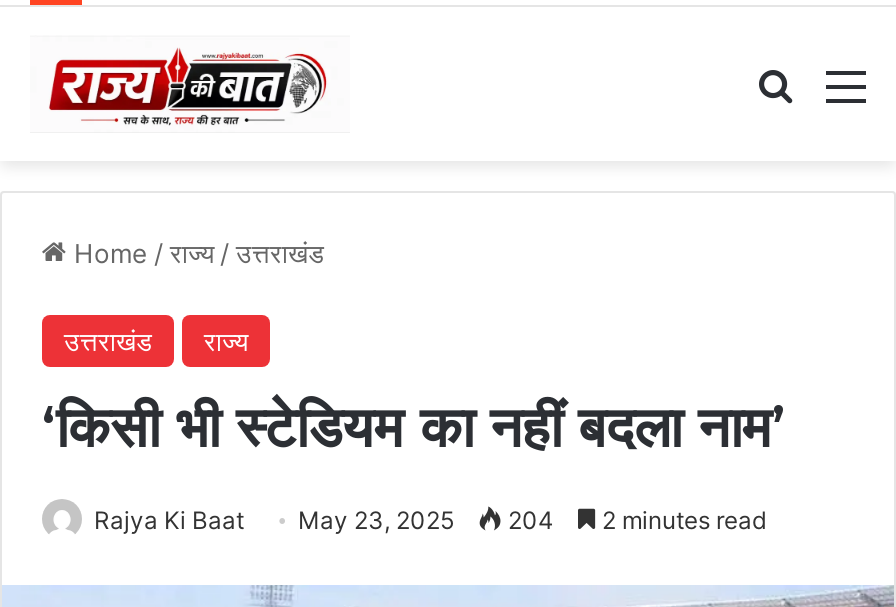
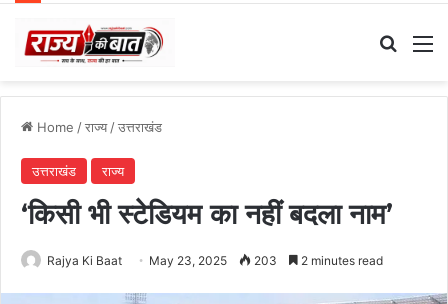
- Rajya Ki Baat May 23, 2025 204 2 minutes read
+ Rajya Ki Baat May 23, 2025 203 2 minutes read
